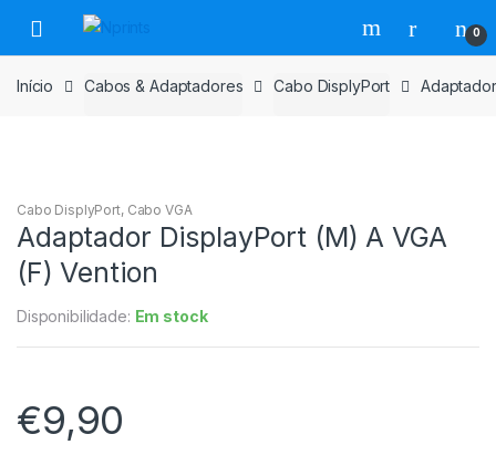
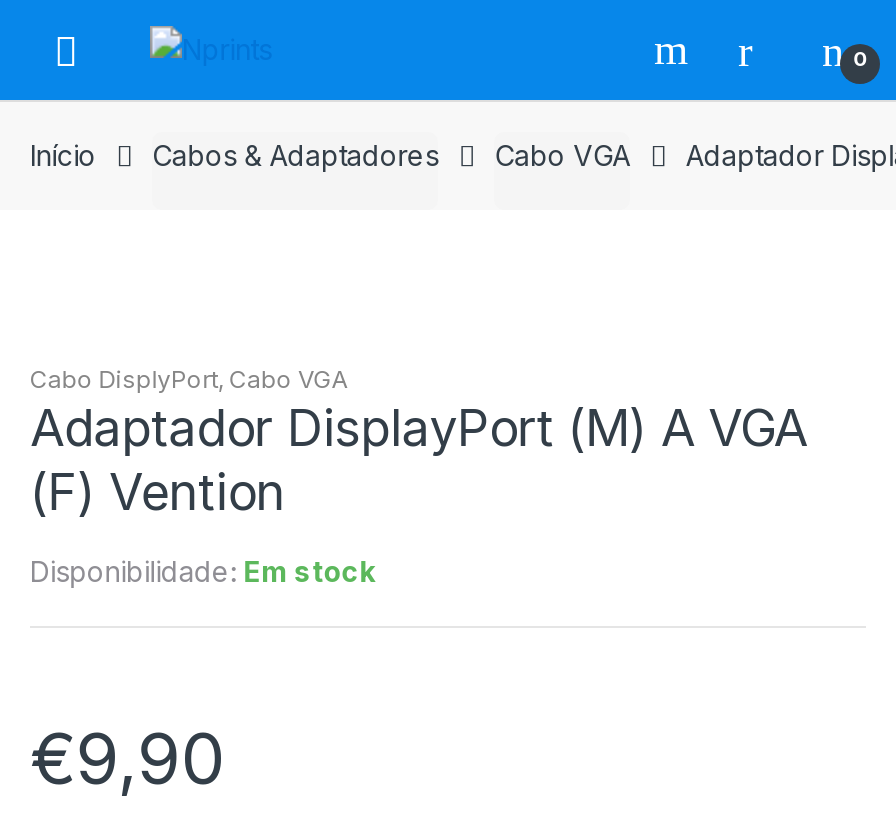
- Cabo DisplyPort
+ Cabo VGA
